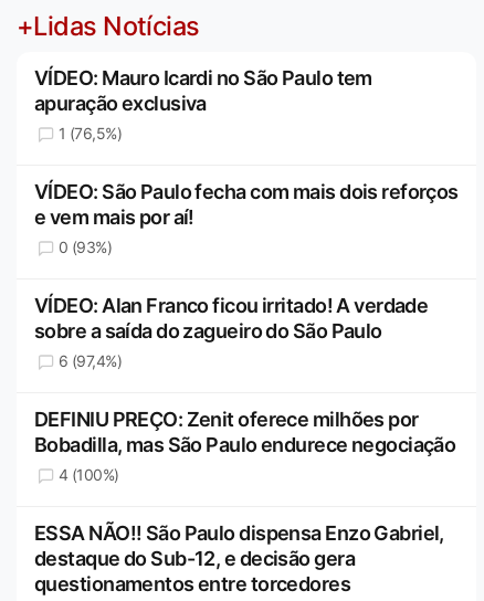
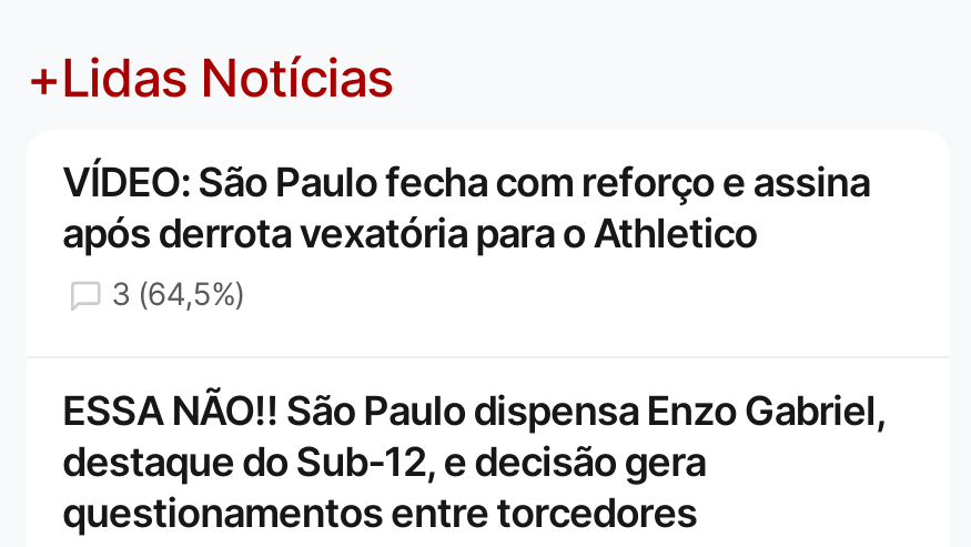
- VÍDEO: Mauro Icardi no São Paulo tem
- apuração exclusiva
- 1 (76,5%)
- VÍDEO: São Paulo fecha com mais dois reforços
- e vem mais por aí!
- 0 (93%)
- VÍDEO: Alan Franco ficou irritado! A verdade
- sobre a saída do zagueiro do São Paulo
- 6 (97,4%)
- DEFINIU PREÇO: Zenit oferece milhões por
- Bobadilla, mas São Paulo endurece negociação
- 4 (100%)
+ VÍDEO: São Paulo fecha com reforço e assina
+ após derrota vexatória para o Athletico
+ 3 (64,5%)
